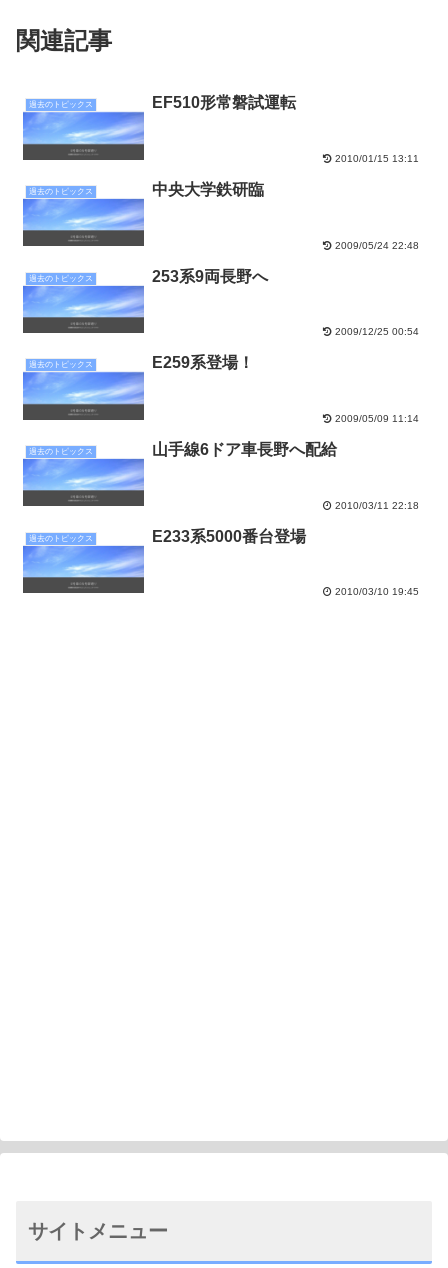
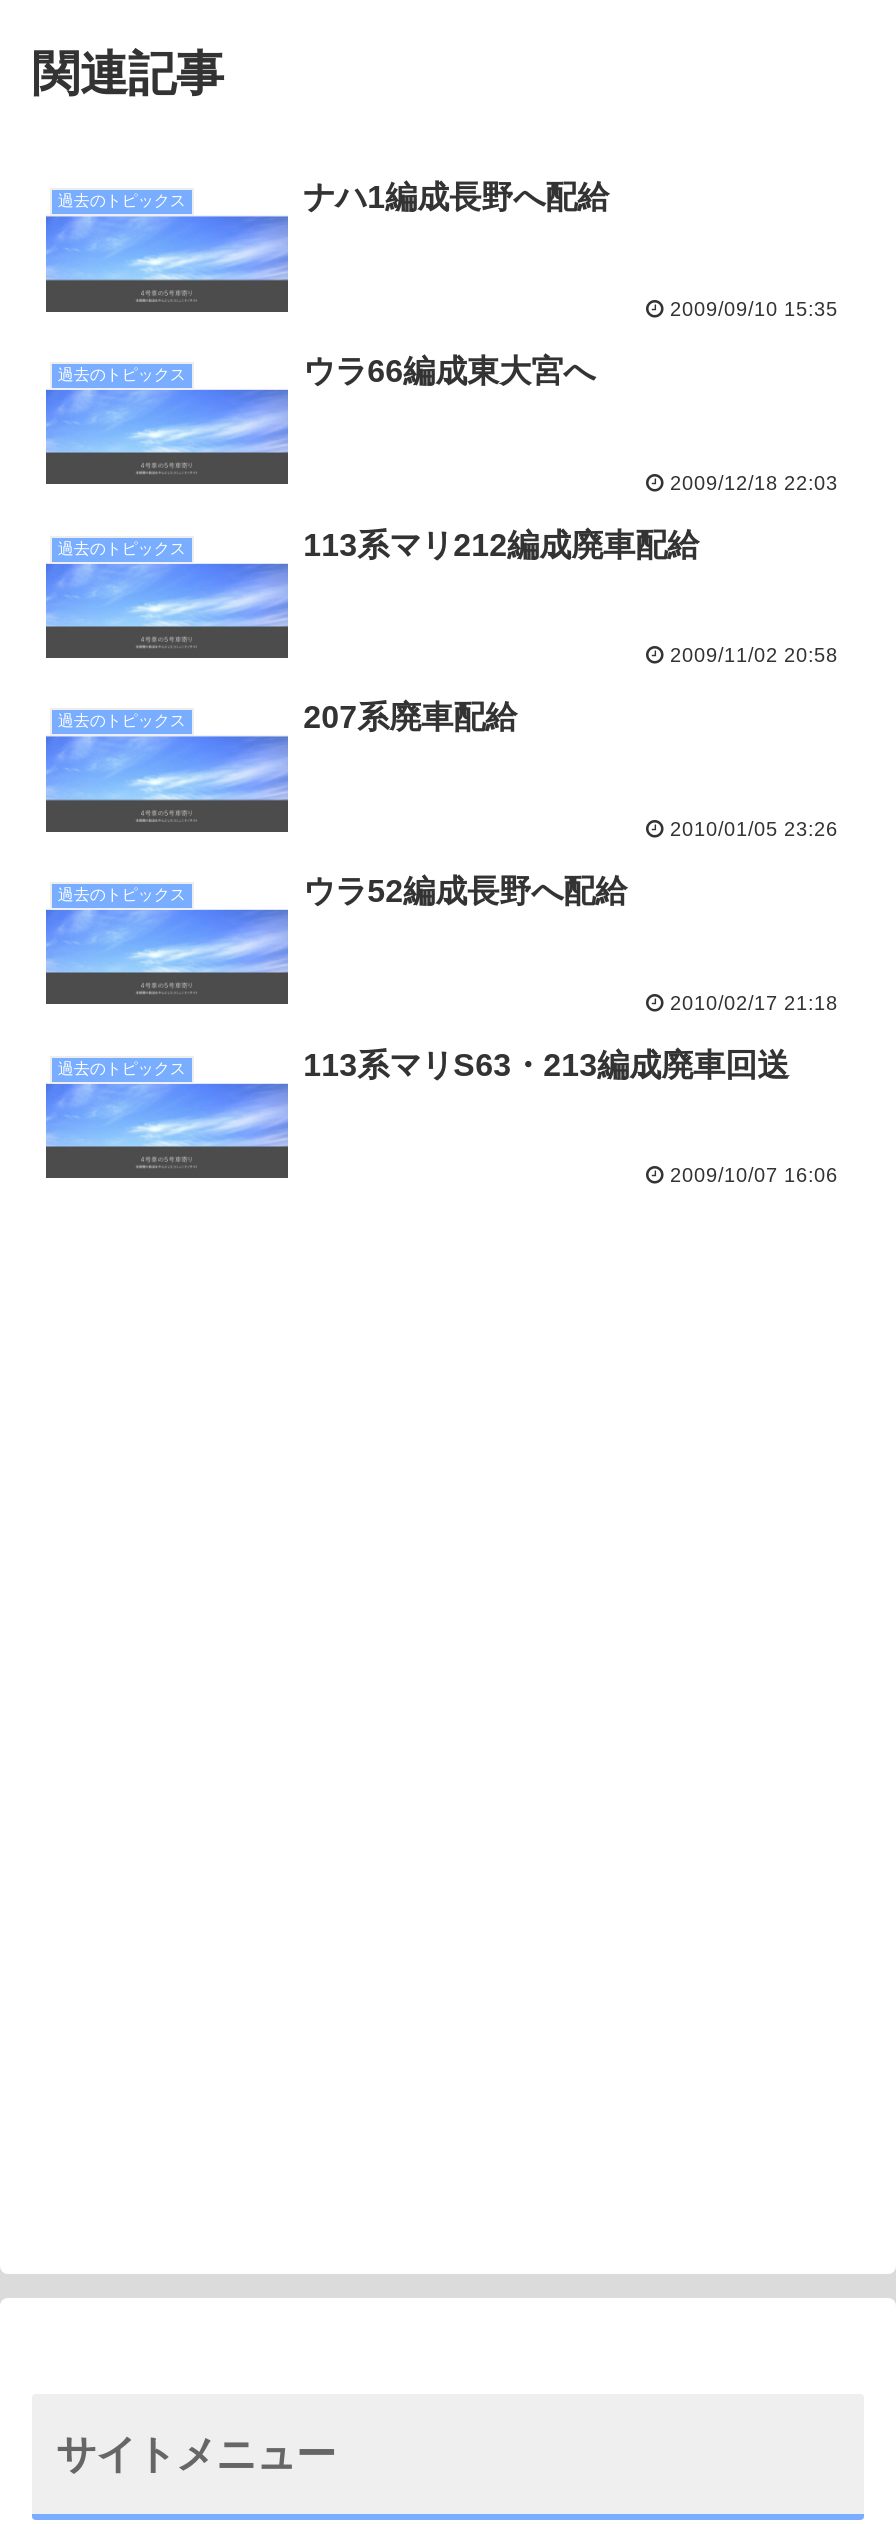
- EF510形常磐試運転
+ ナハ1編成長野へ配給

- 2010/01/15 13:11
+ 2009/09/10 15:35

- 中央大学鉄研臨
+ ウラ66編成東大宮へ

- 2009/05/24 22:48
+ 2009/12/18 22:03

- 253系9両長野へ
+ 113系マリ212編成廃車配給

- 2009/12/25 00:54
+ 2009/11/02 20:58

- E259系登場！
+ 207系廃車配給

- 2009/05/09 11:14
+ 2010/01/05 23:26

- 山手線6ドア車長野へ配給
+ ウラ52編成長野へ配給

- 2010/03/11 22:18
+ 2010/02/17 21:18

- E233系5000番台登場
+ 113系マリS63・213編成廃車回送

- 2010/03/10 19:45
+ 2009/10/07 16:06
